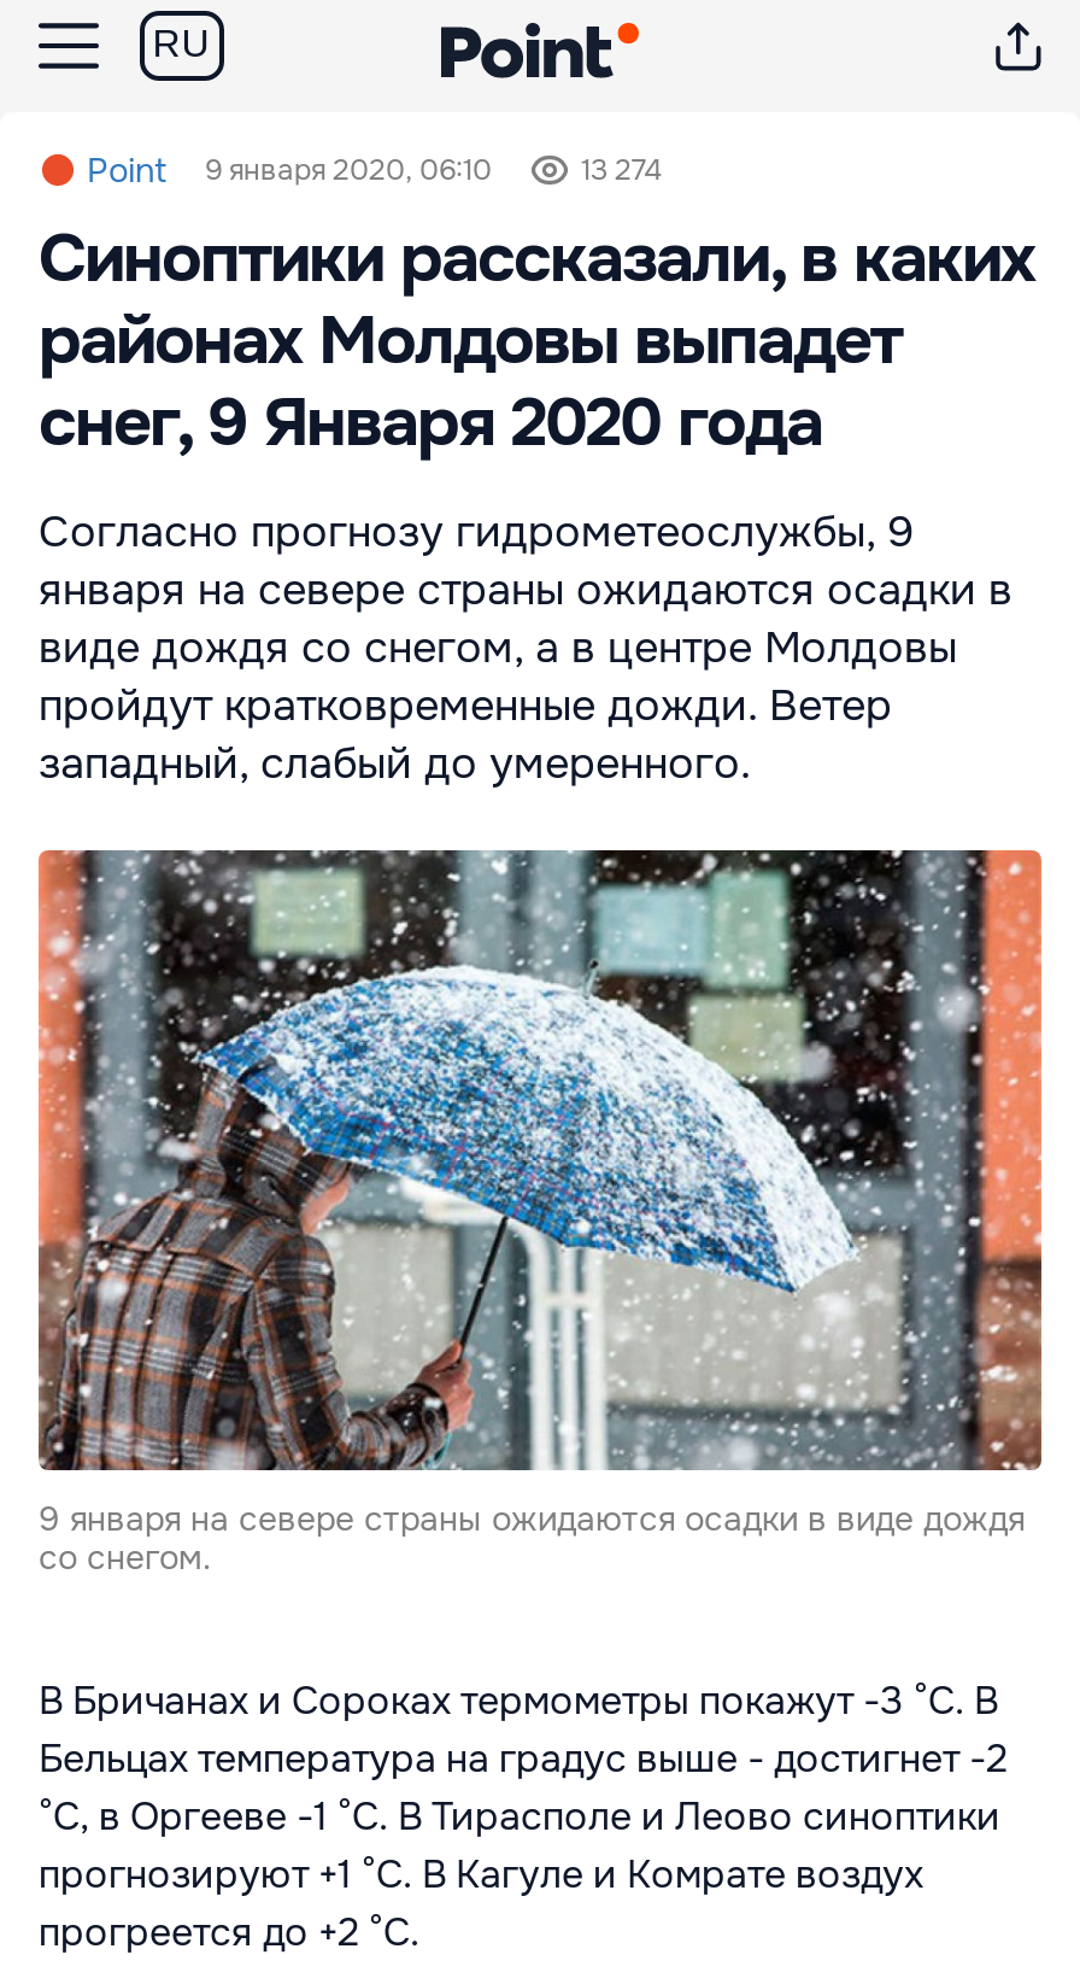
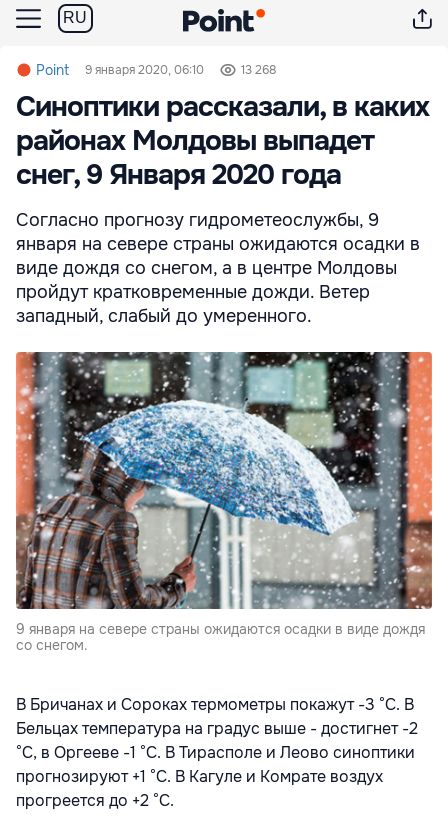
- 13 274
+ 13 268
